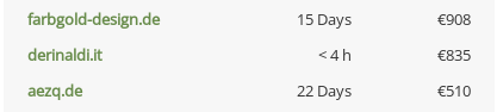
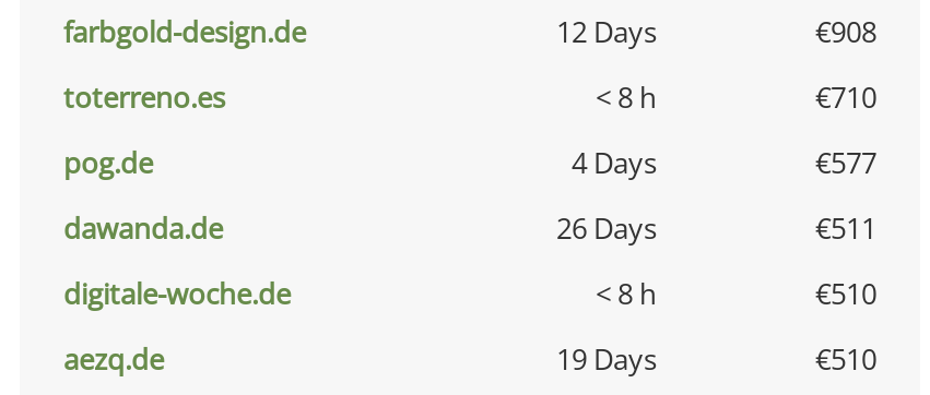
- 15 Days
+ 12 Days

- derinaldi.it
- < 4 h
- €835
+ toterreno.es
+ < 8 h
+ €710
+ pog.de
+ 4 Days
+ €577
+ dawanda.de
+ 26 Days
+ €511
+ digitale-woche.de
+ < 8 h
+ €510

- 22 Days
+ 19 Days
